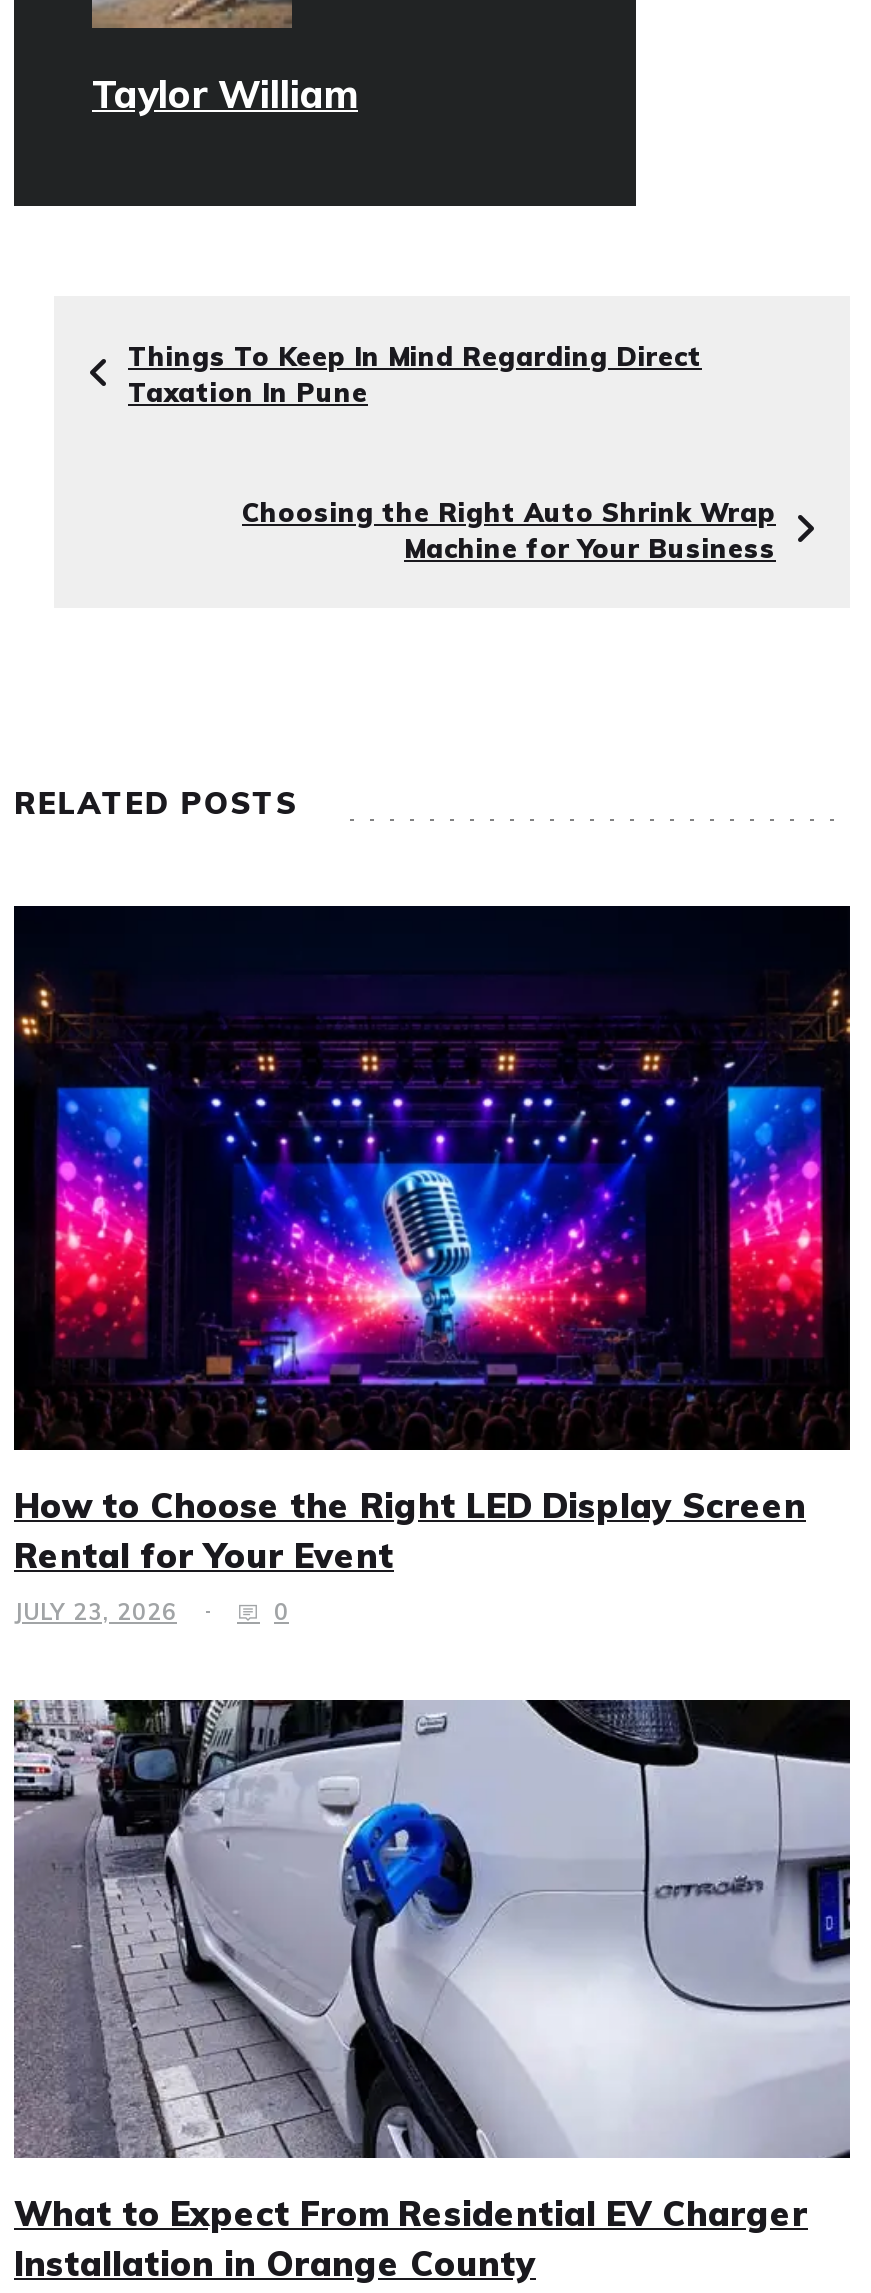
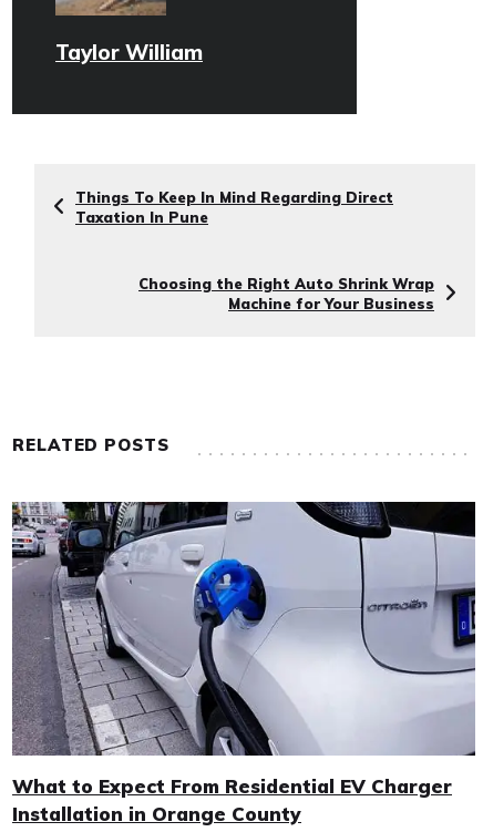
- [image]
- How to Choose the Right LED Display Screen
- Rental for Your Event
- JULY 23, 2026
- 0
